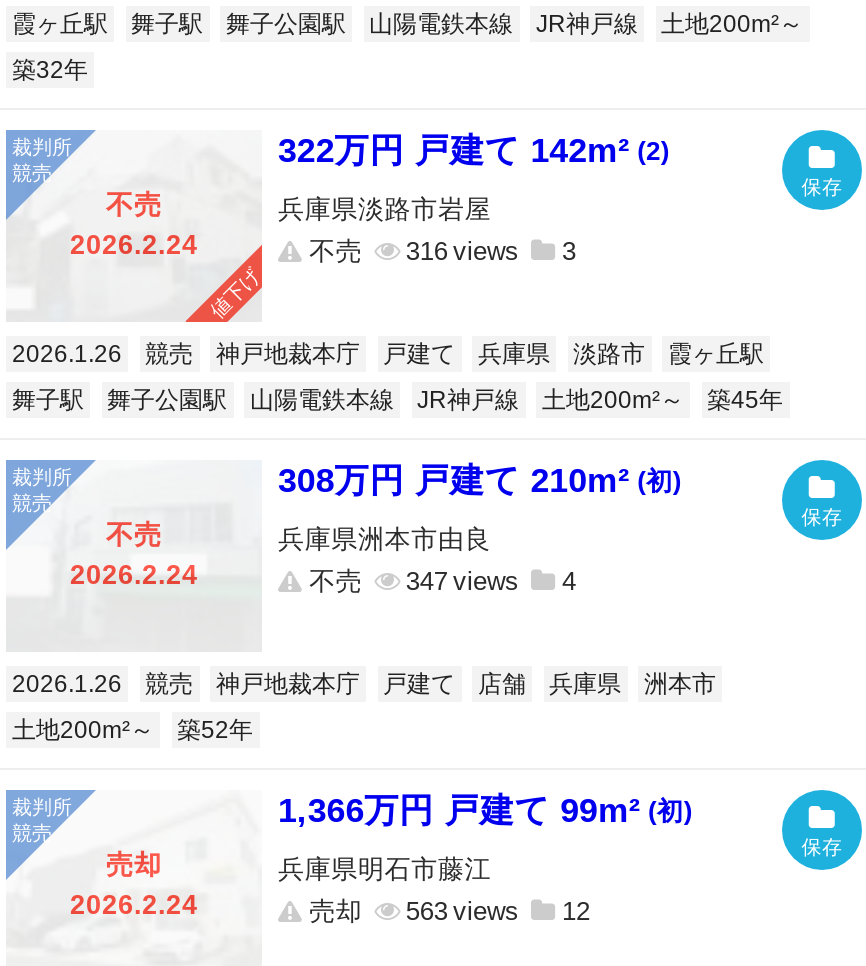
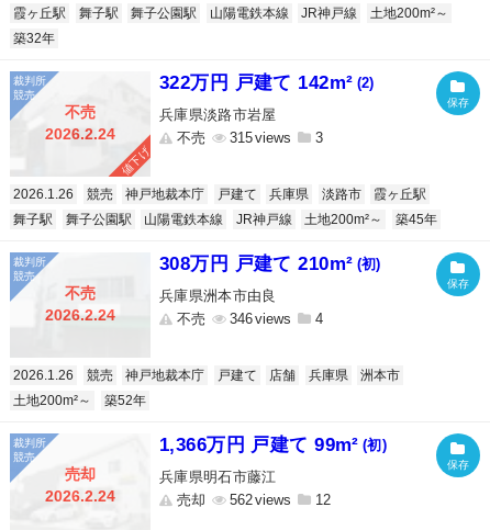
- 不売 316
+ 不売 315

- 不売 347
+ 不売 346

- 売却 563
+ 売却 562
